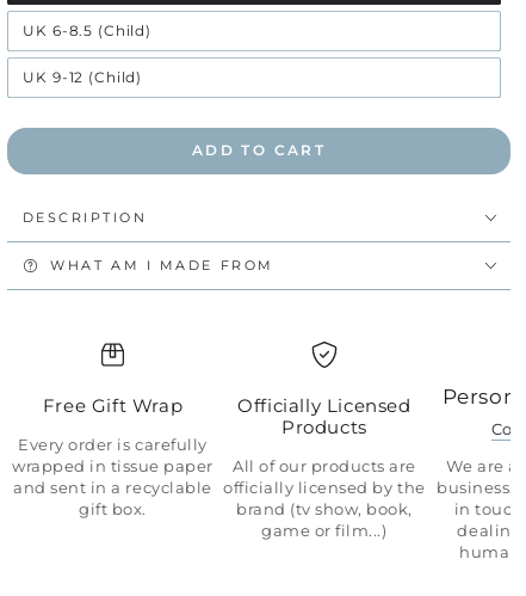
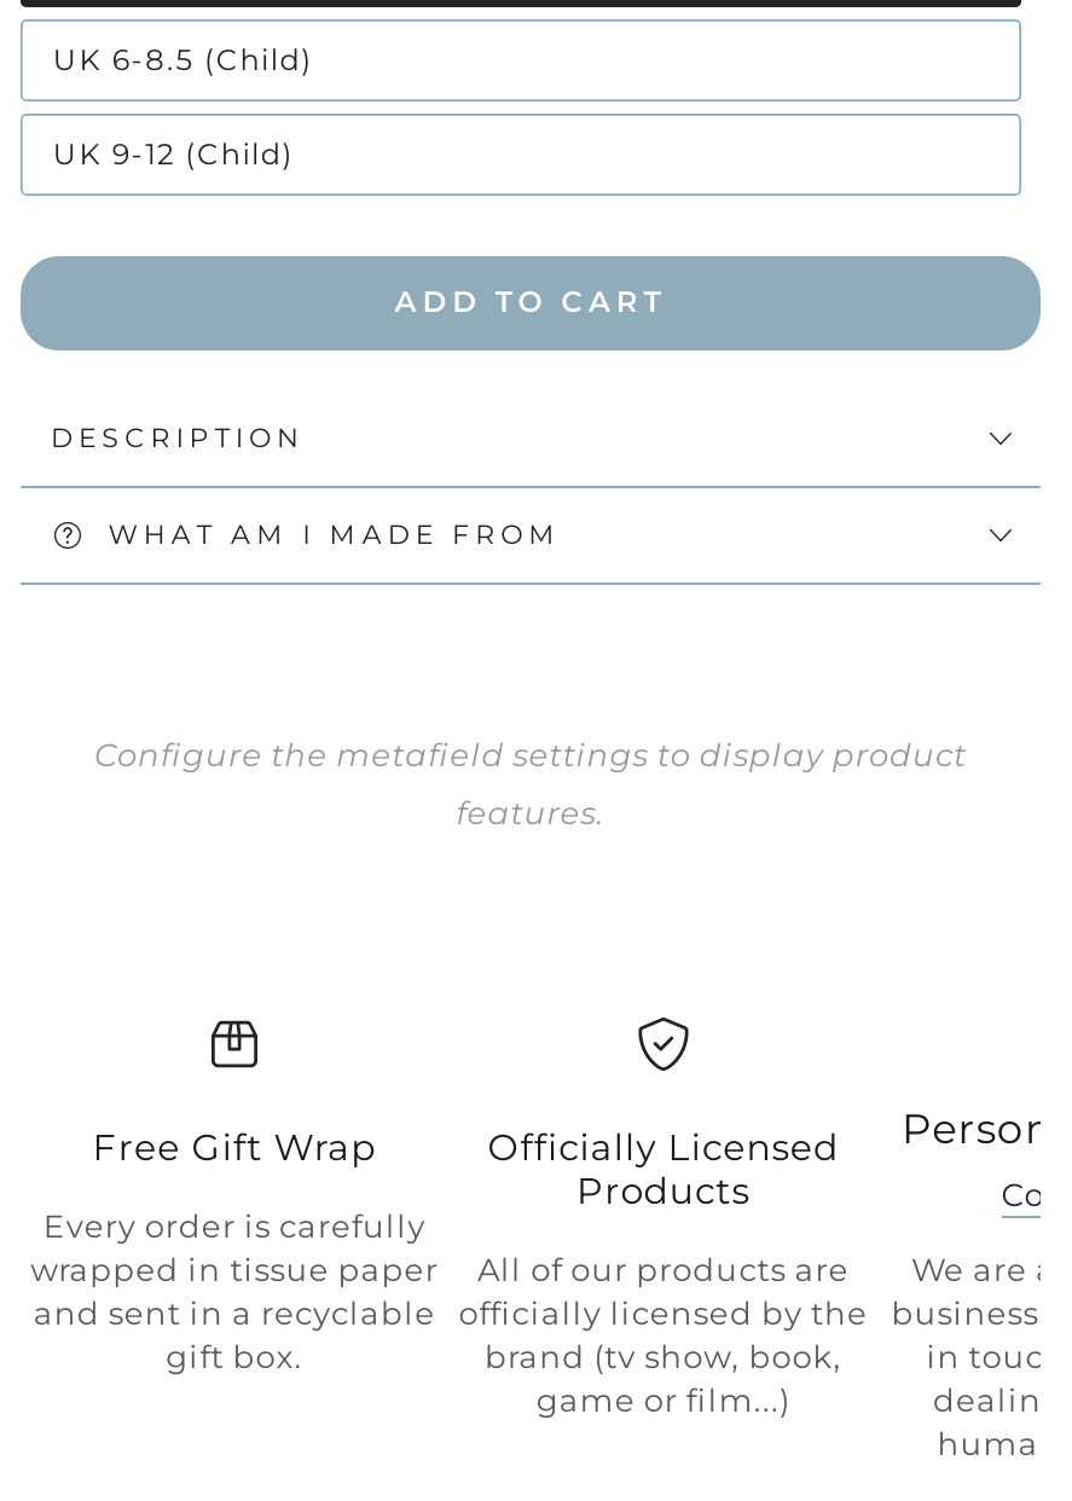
+ Configure the metafield settings to display product
+ features.
